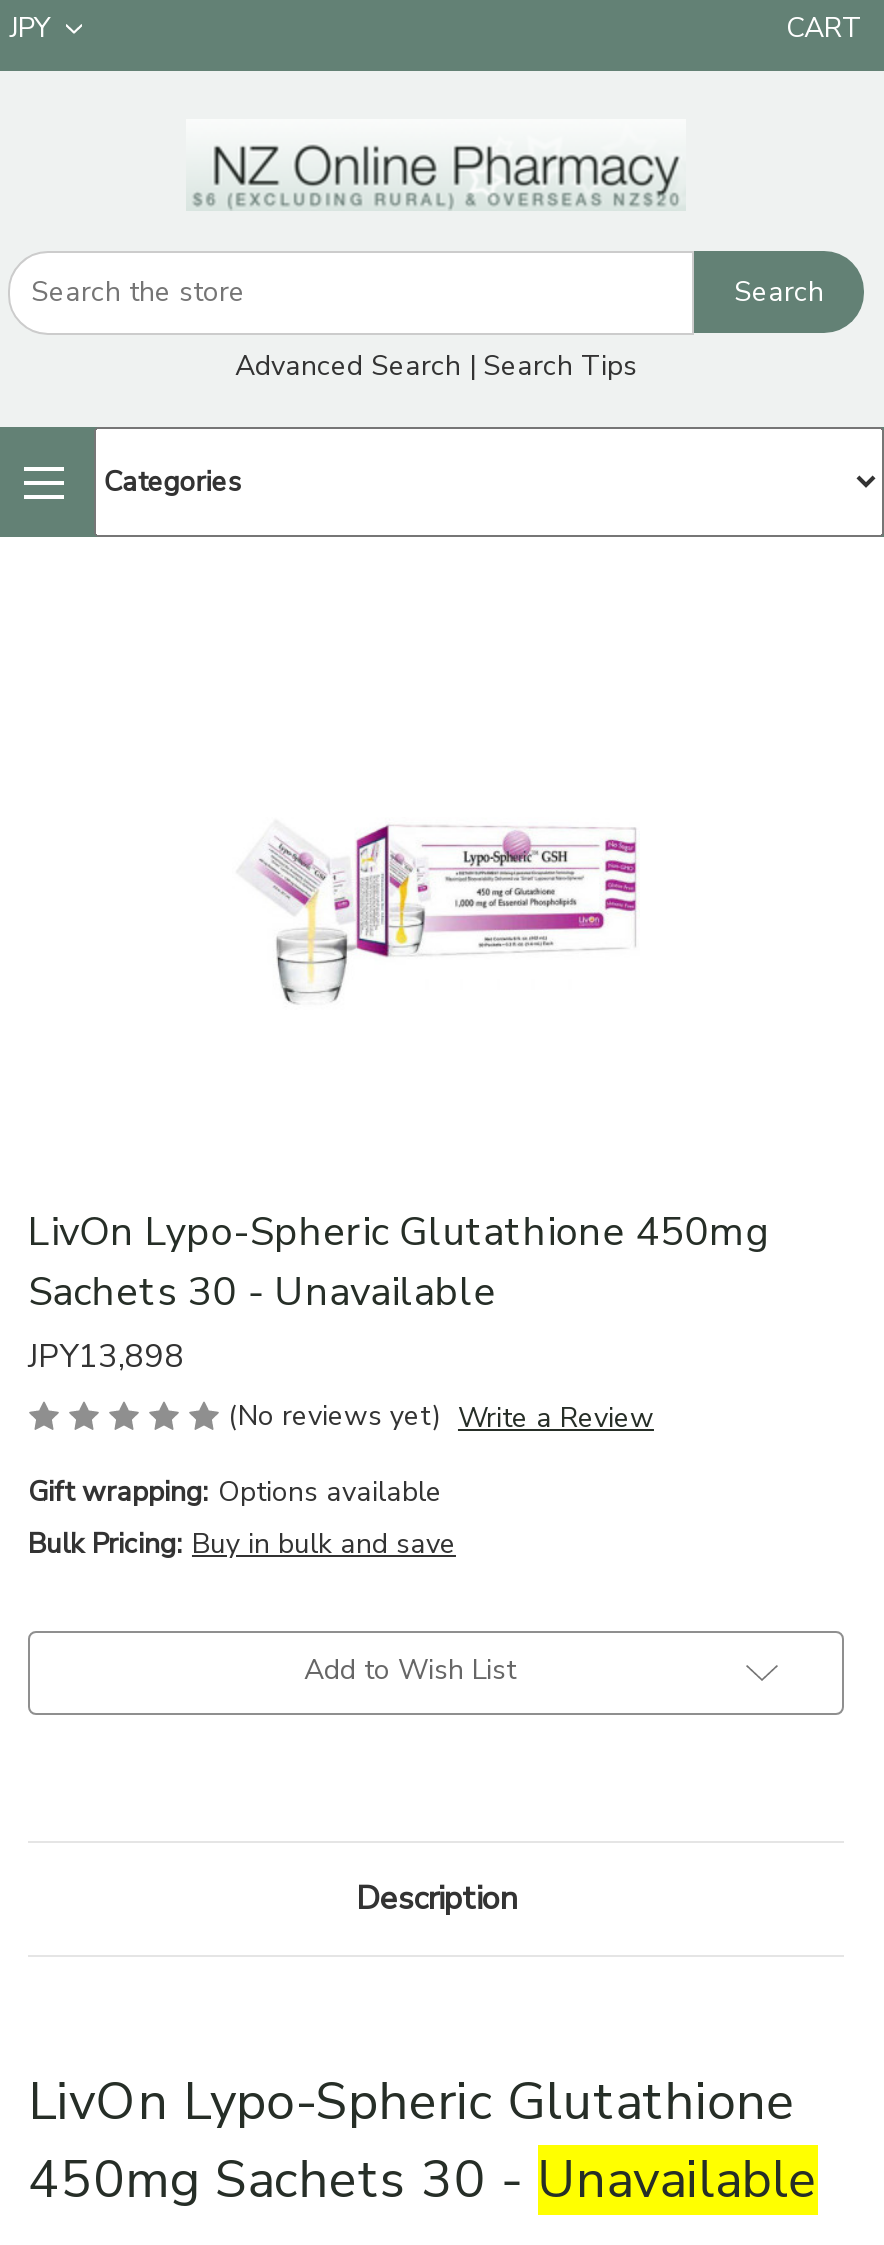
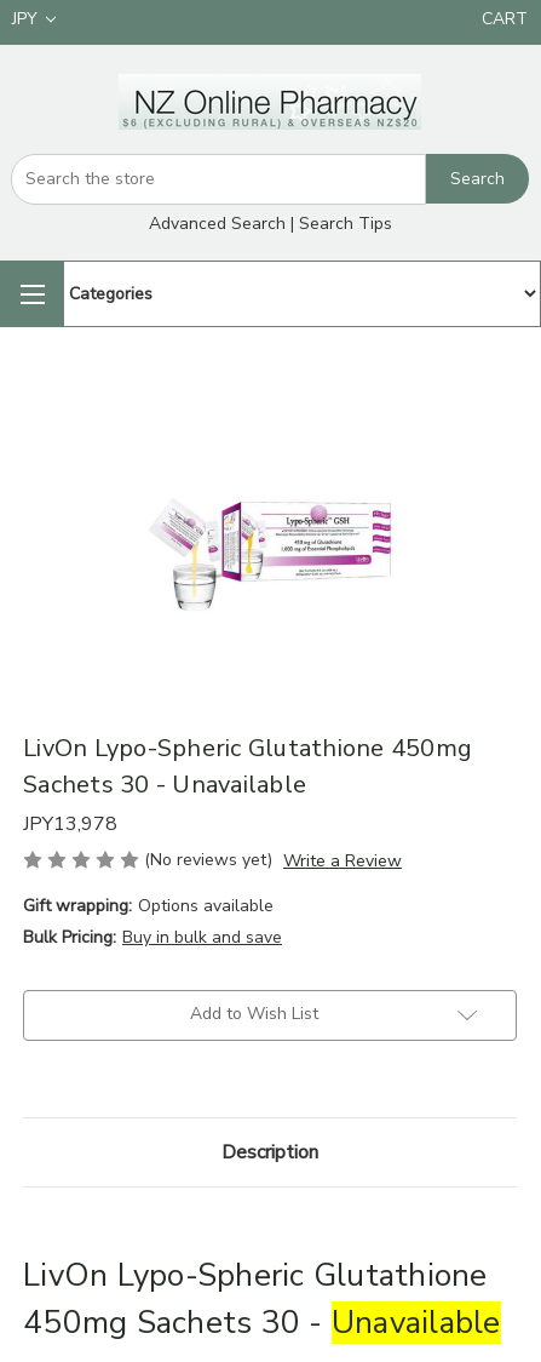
- JPY13,898
+ JPY13,978
